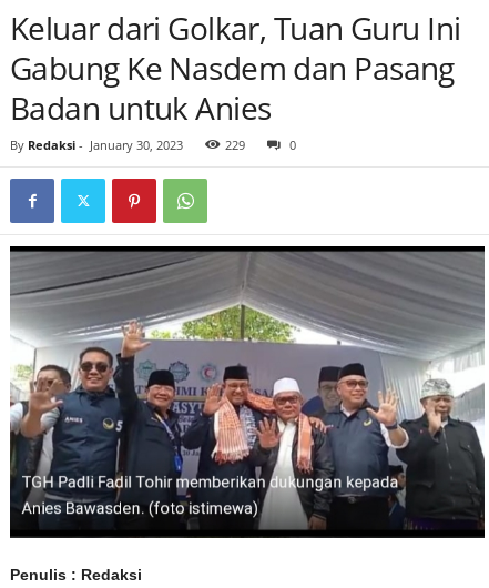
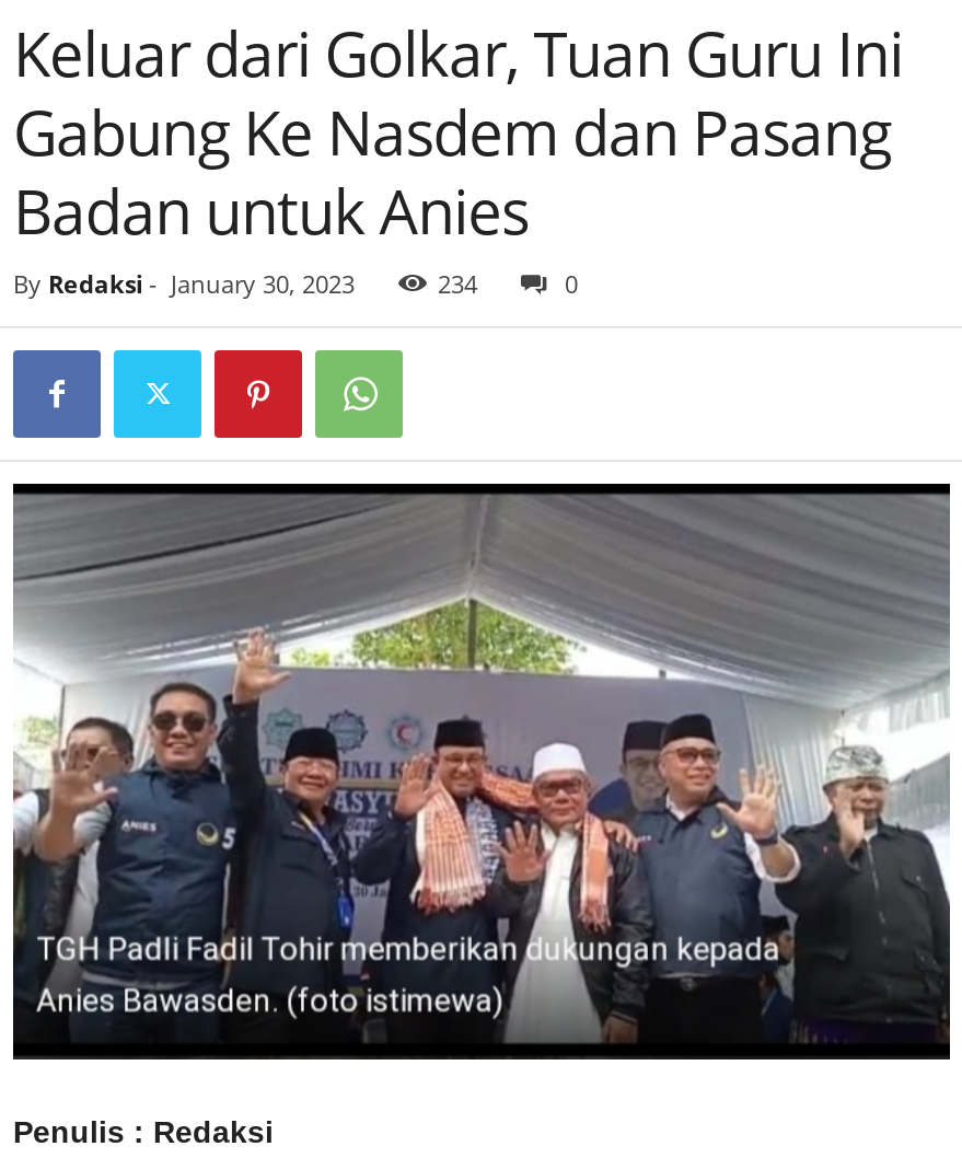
- 229
+ 234
